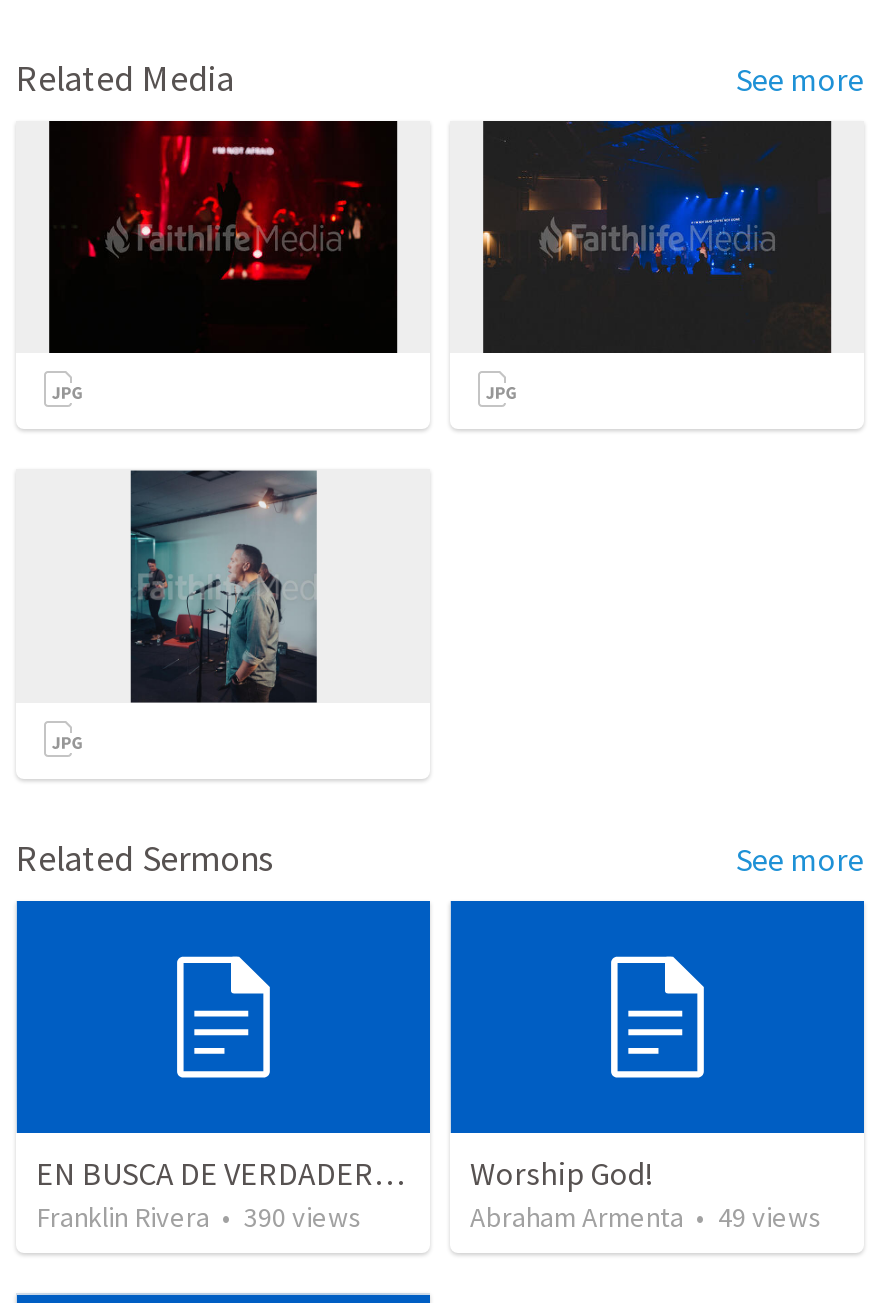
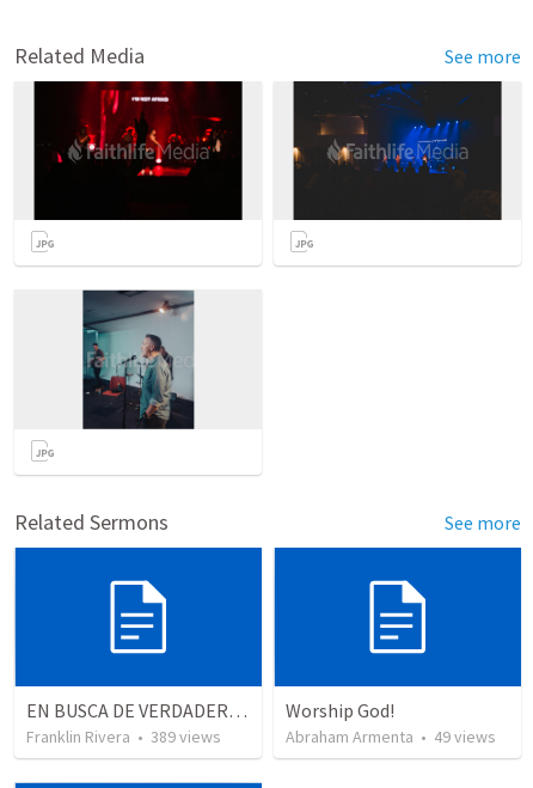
- Franklin Rivera • 390 views
+ Franklin Rivera • 389 views
